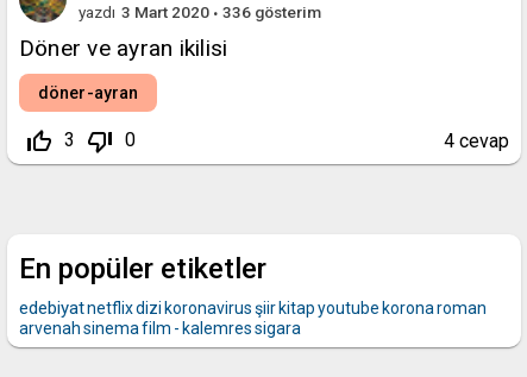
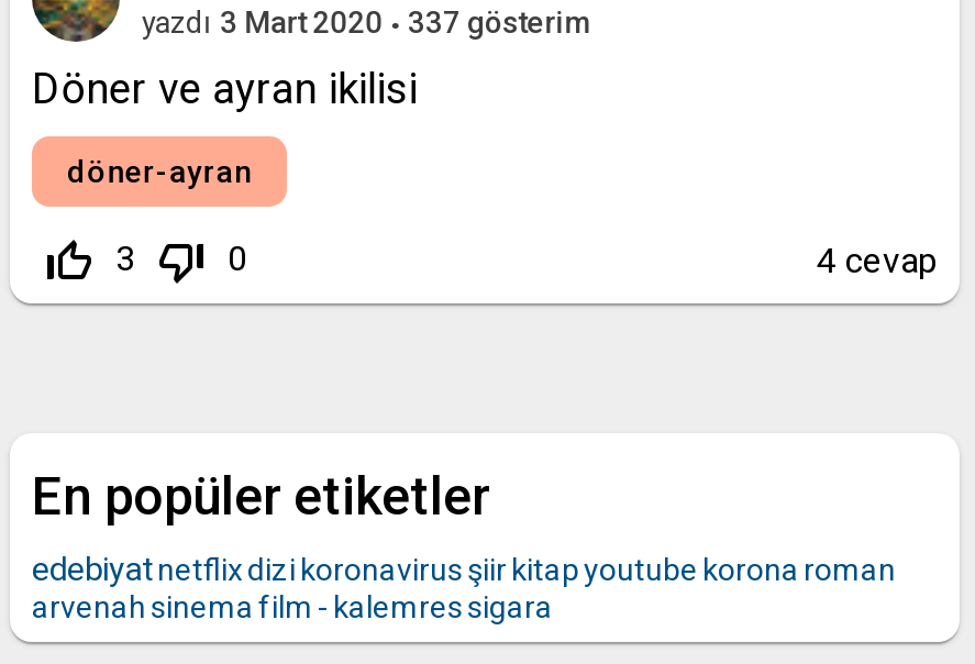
- yazdı 3 Mart 2020 336 gösterim
+ yazdı 3 Mart 2020 337 gösterim
